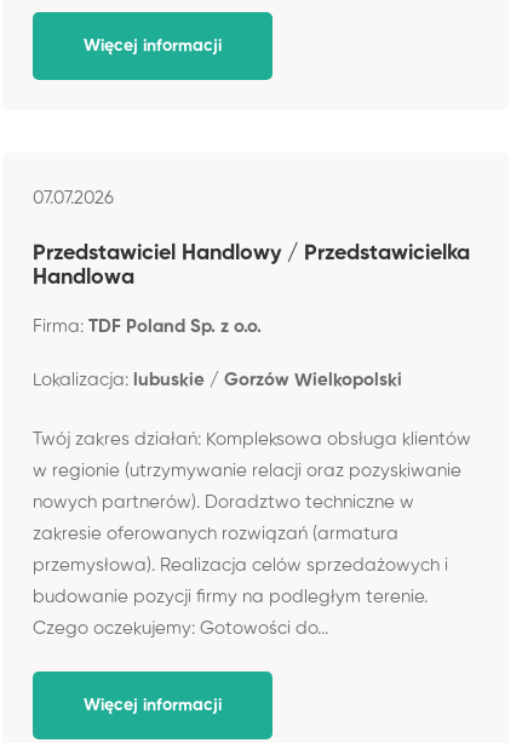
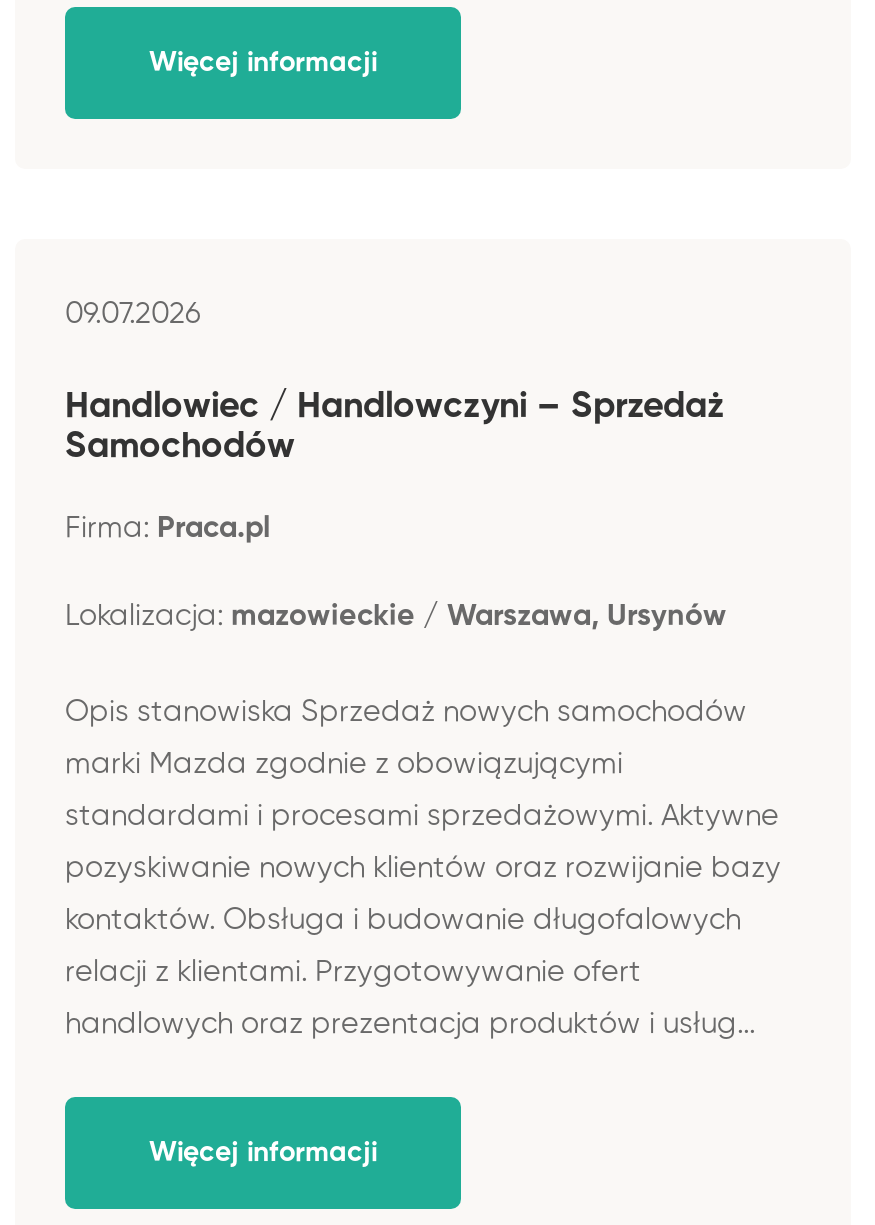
- 07.07.2026
+ 09.07.2026

- Przedstawiciel Handlowy / Przedstawicielka
- Handlowa
+ Handlowiec / Handlowczyni – Sprzedaż
+ Samochodów

- Firma: TDF Poland Sp. z o.o.
+ Firma: Praca.pl

- Lokalizacja: lubuskie / Gorzów Wielkopolski
+ Lokalizacja: mazowieckie / Warszawa, Ursynów

- Twój zakres działań: Kompleksowa obsługa klientów
+ Opis stanowiska Sprzedaż nowych samochodów

- w regionie (utrzymywanie relacji oraz pozyskiwanie
+ marki Mazda zgodnie z obowiązującymi

- nowych partnerów). Doradztwo techniczne w
+ standardami i procesami sprzedażowymi. Aktywne

- zakresie oferowanych rozwiązań (armatura
+ pozyskiwanie nowych klientów oraz rozwijanie bazy

- przemysłowa). Realizacja celów sprzedażowych i
+ kontaktów. Obsługa i budowanie długofalowych

- budowanie pozycji firmy na podległym terenie.
+ relacji z klientami. Przygotowywanie ofert

- Czego oczekujemy: Gotowości do...
+ handlowych oraz prezentacja produktów i usług...
